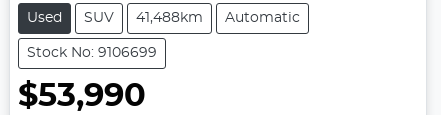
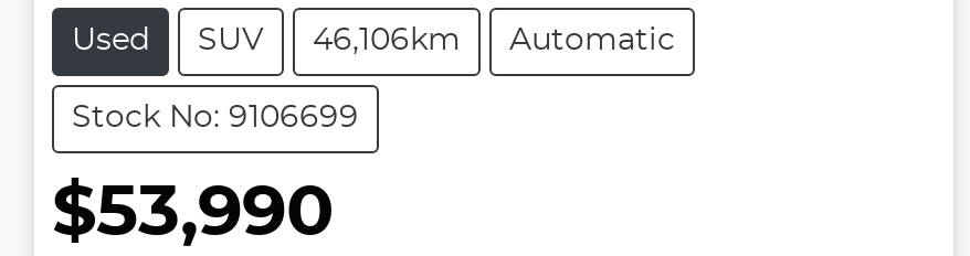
- Used SUV 41,488km Automatic
+ Used SUV 46,106km Automatic
